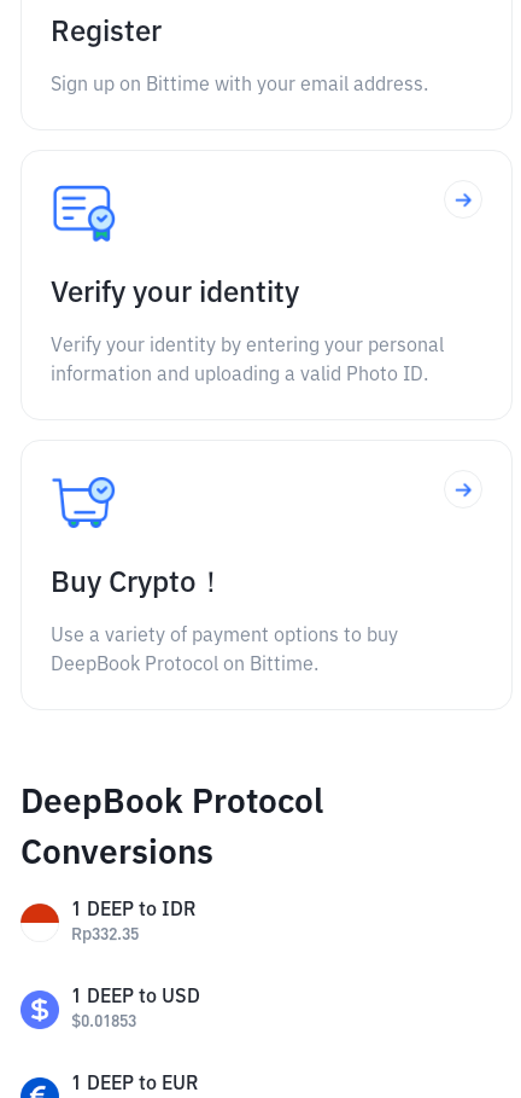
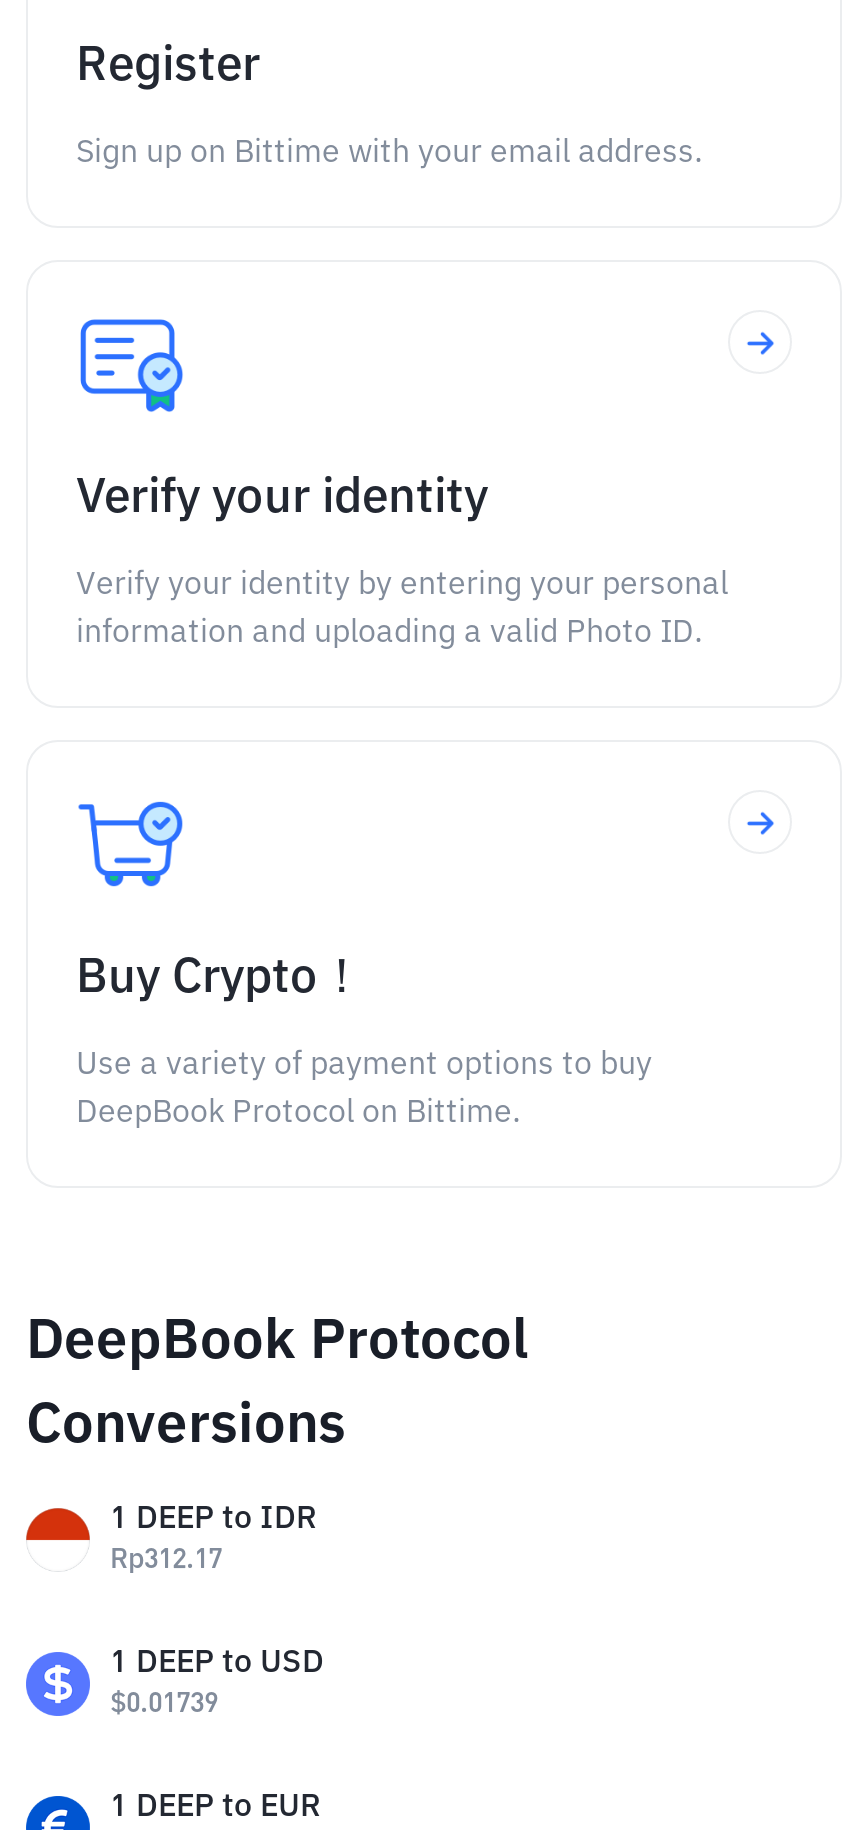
- Rp332.35
+ Rp312.17

- $0.01853
+ $0.01739
